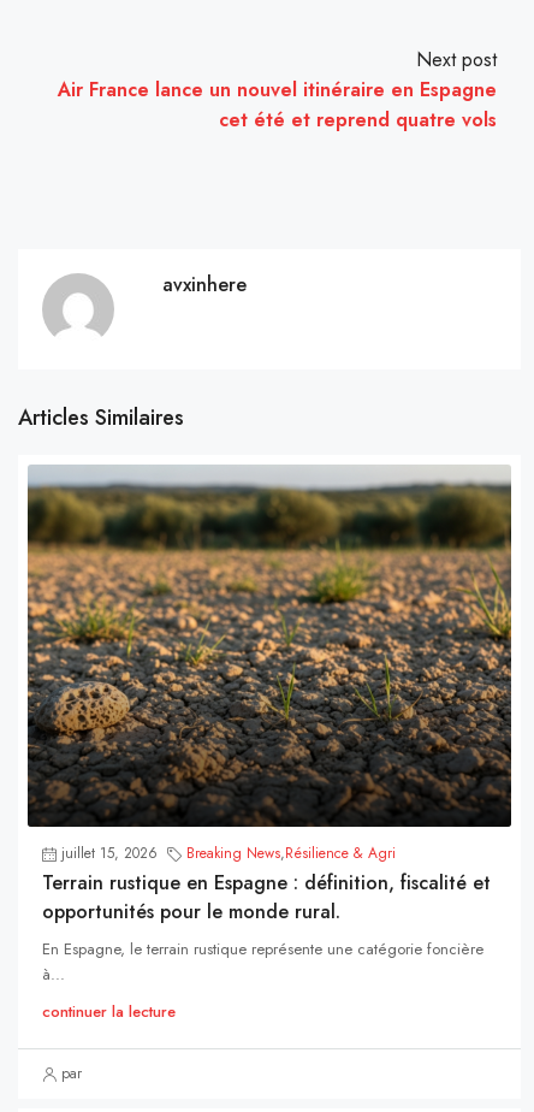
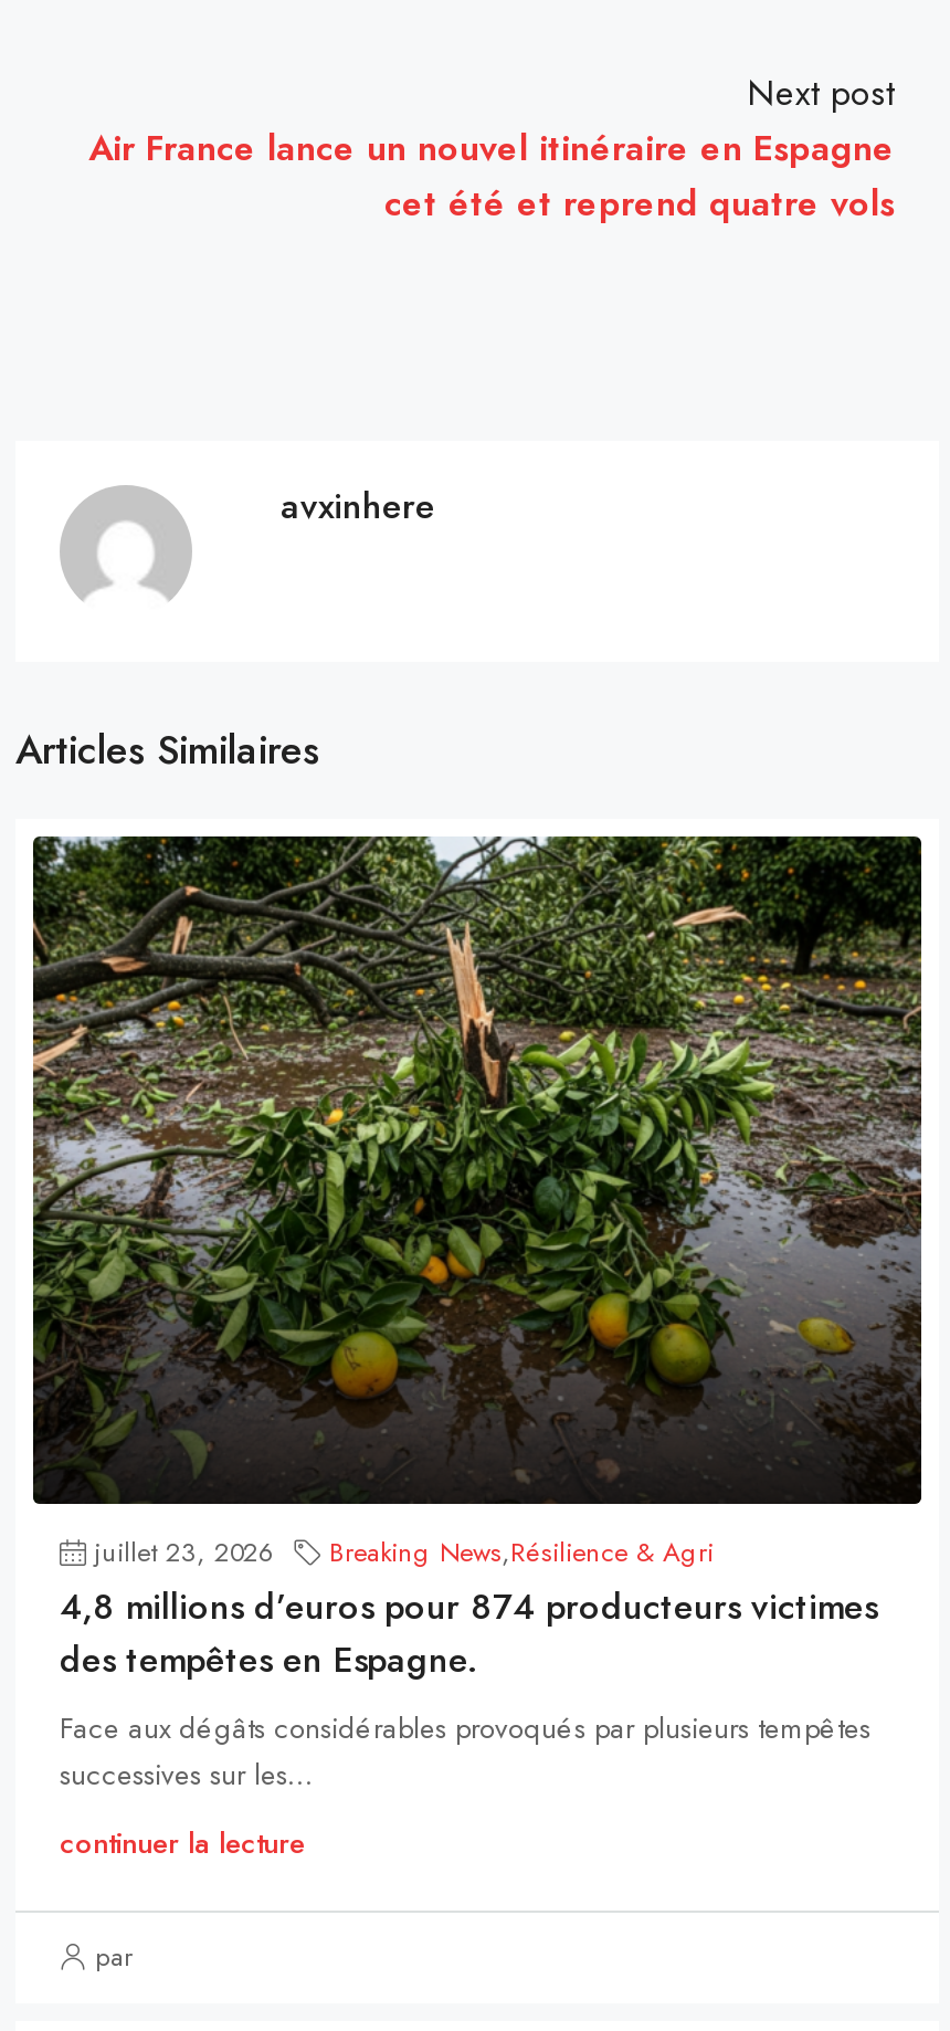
- [image]
- juillet 15, 2026 Breaking News,Résilience & Agri
+ [image]
+ juillet 23, 2026 Breaking News,Résilience & Agri

- Terrain rustique en Espagne : définition, fiscalité et
- opportunités pour le monde rural.
- En Espagne, le terrain rustique représente une catégorie foncière
- à...
+ 4,8 millions d’euros pour 874 producteurs victimes
+ des tempêtes en Espagne.
+ Face aux dégâts considérables provoqués par plusieurs tempêtes
+ successives sur les...
